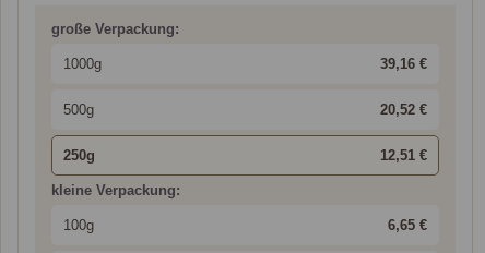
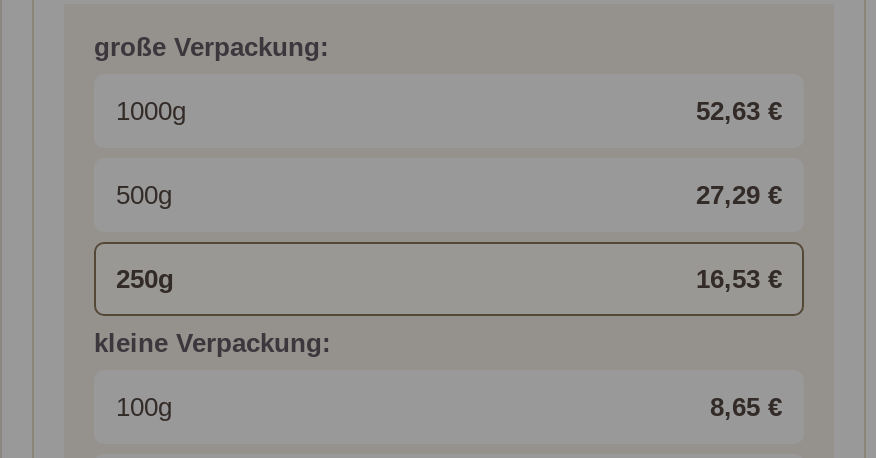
- 39,16 €
+ 52,63 €

- 20,52 €
+ 27,29 €

- 12,51 €
+ 16,53 €

- 6,65 €
+ 8,65 €
